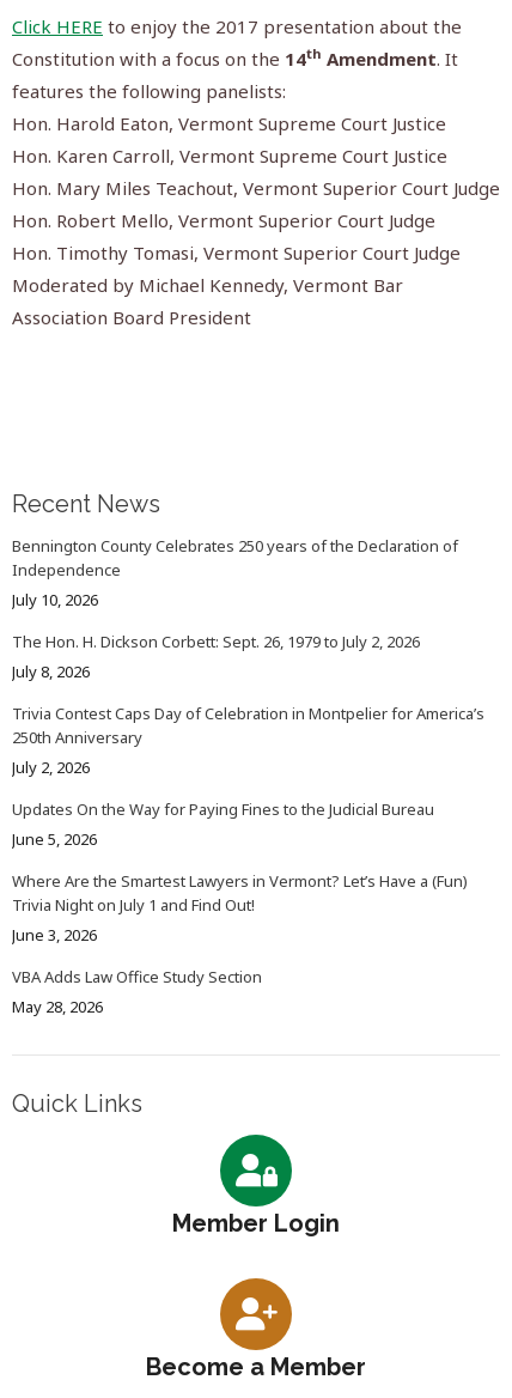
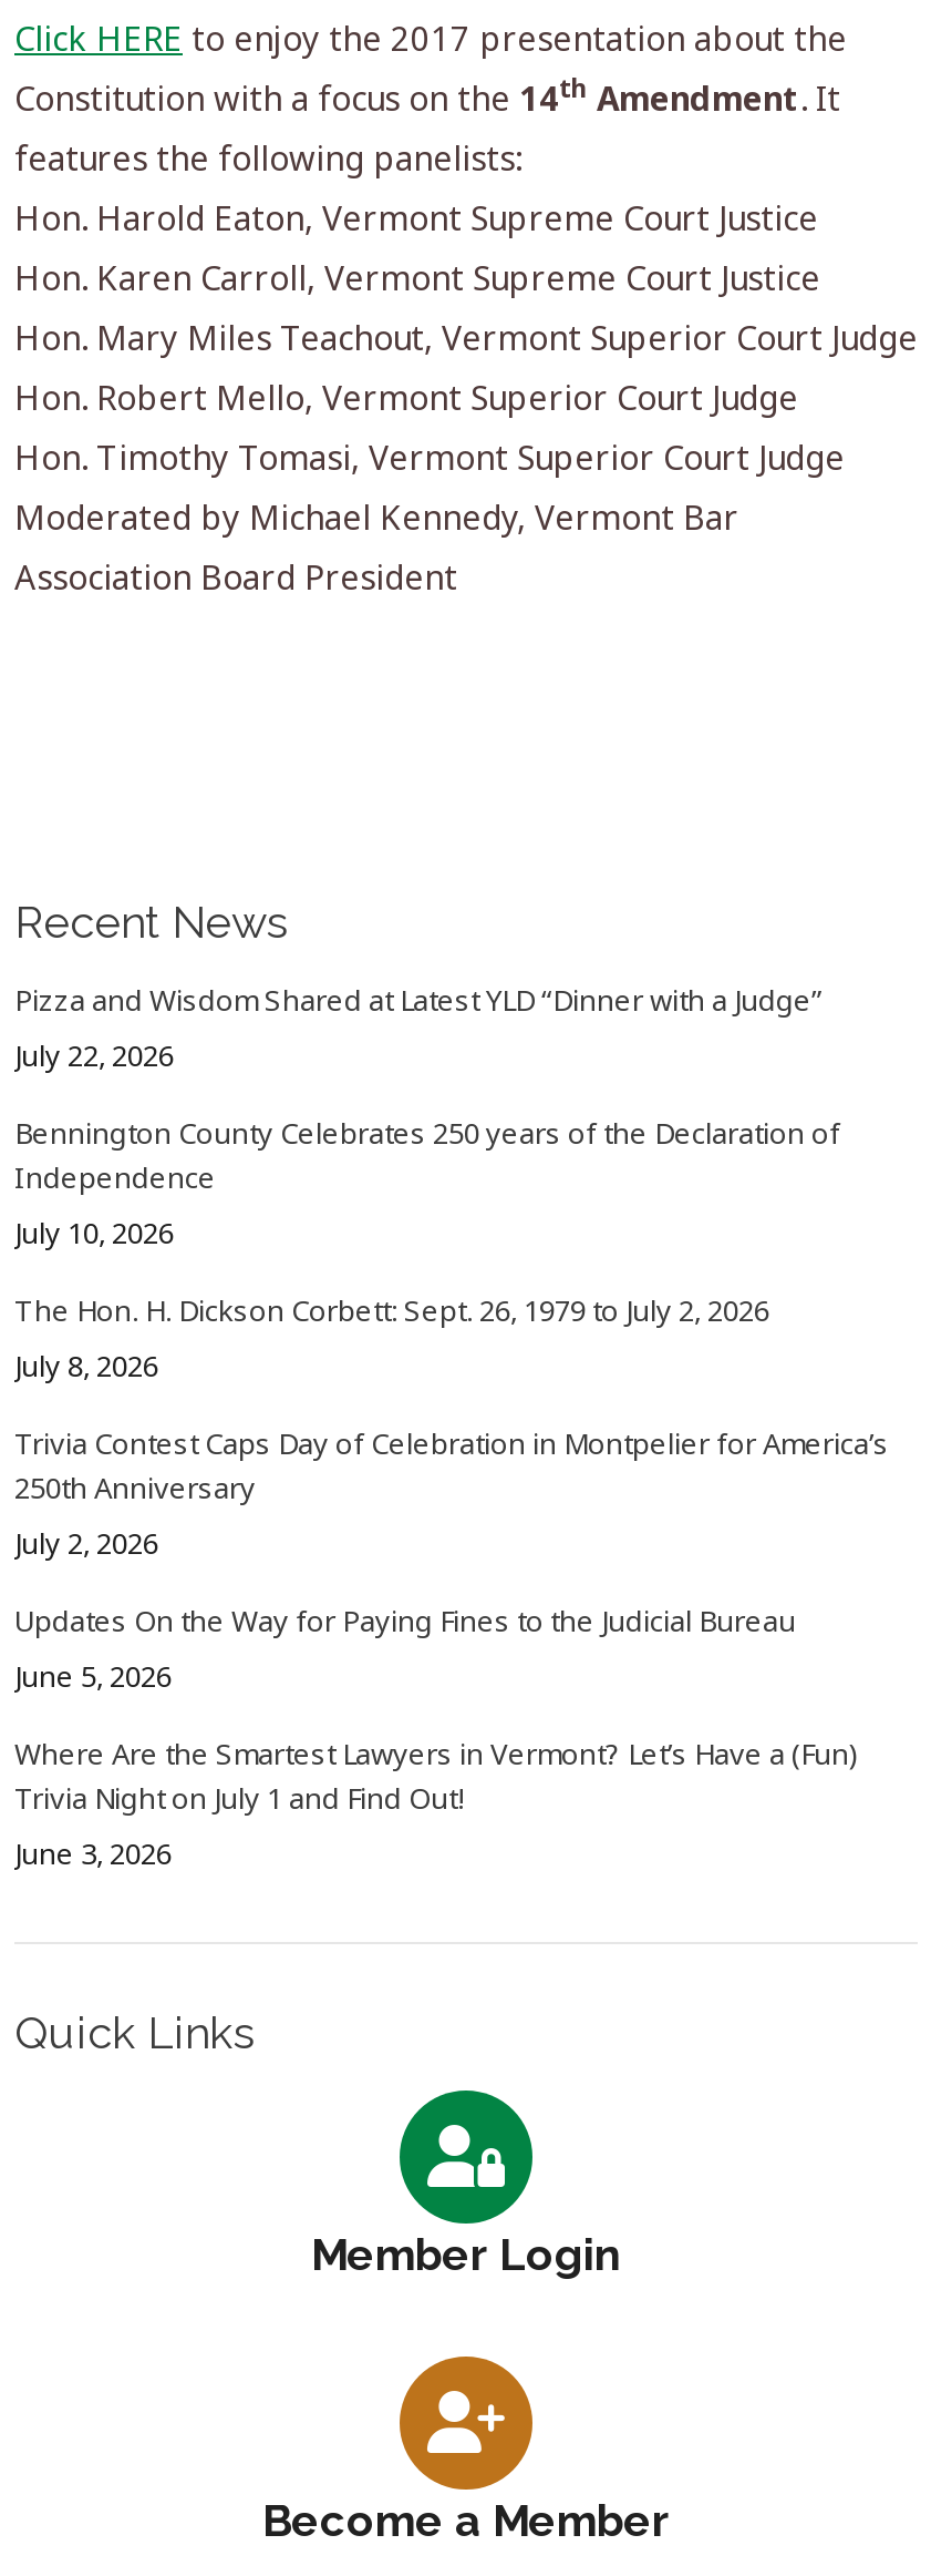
+ Pizza and Wisdom Shared at Latest YLD “Dinner with a Judge”
+ July 22, 2026

moved down: Bennington County Celebrates 250 years of the Declaration of | Independence | July 10, 2026 | ... | Trivia Night on July 1 and Find Out! | June 3, 2026

- VBA Adds Law Office Study Section
- May 28, 2026
